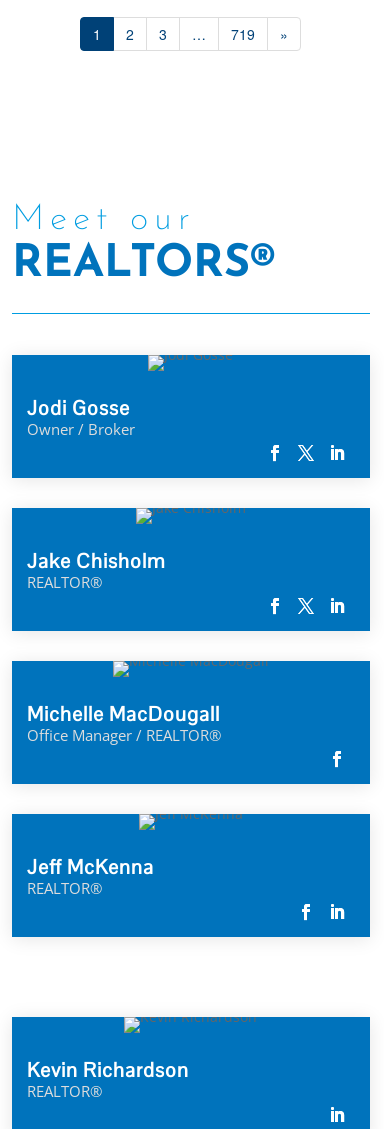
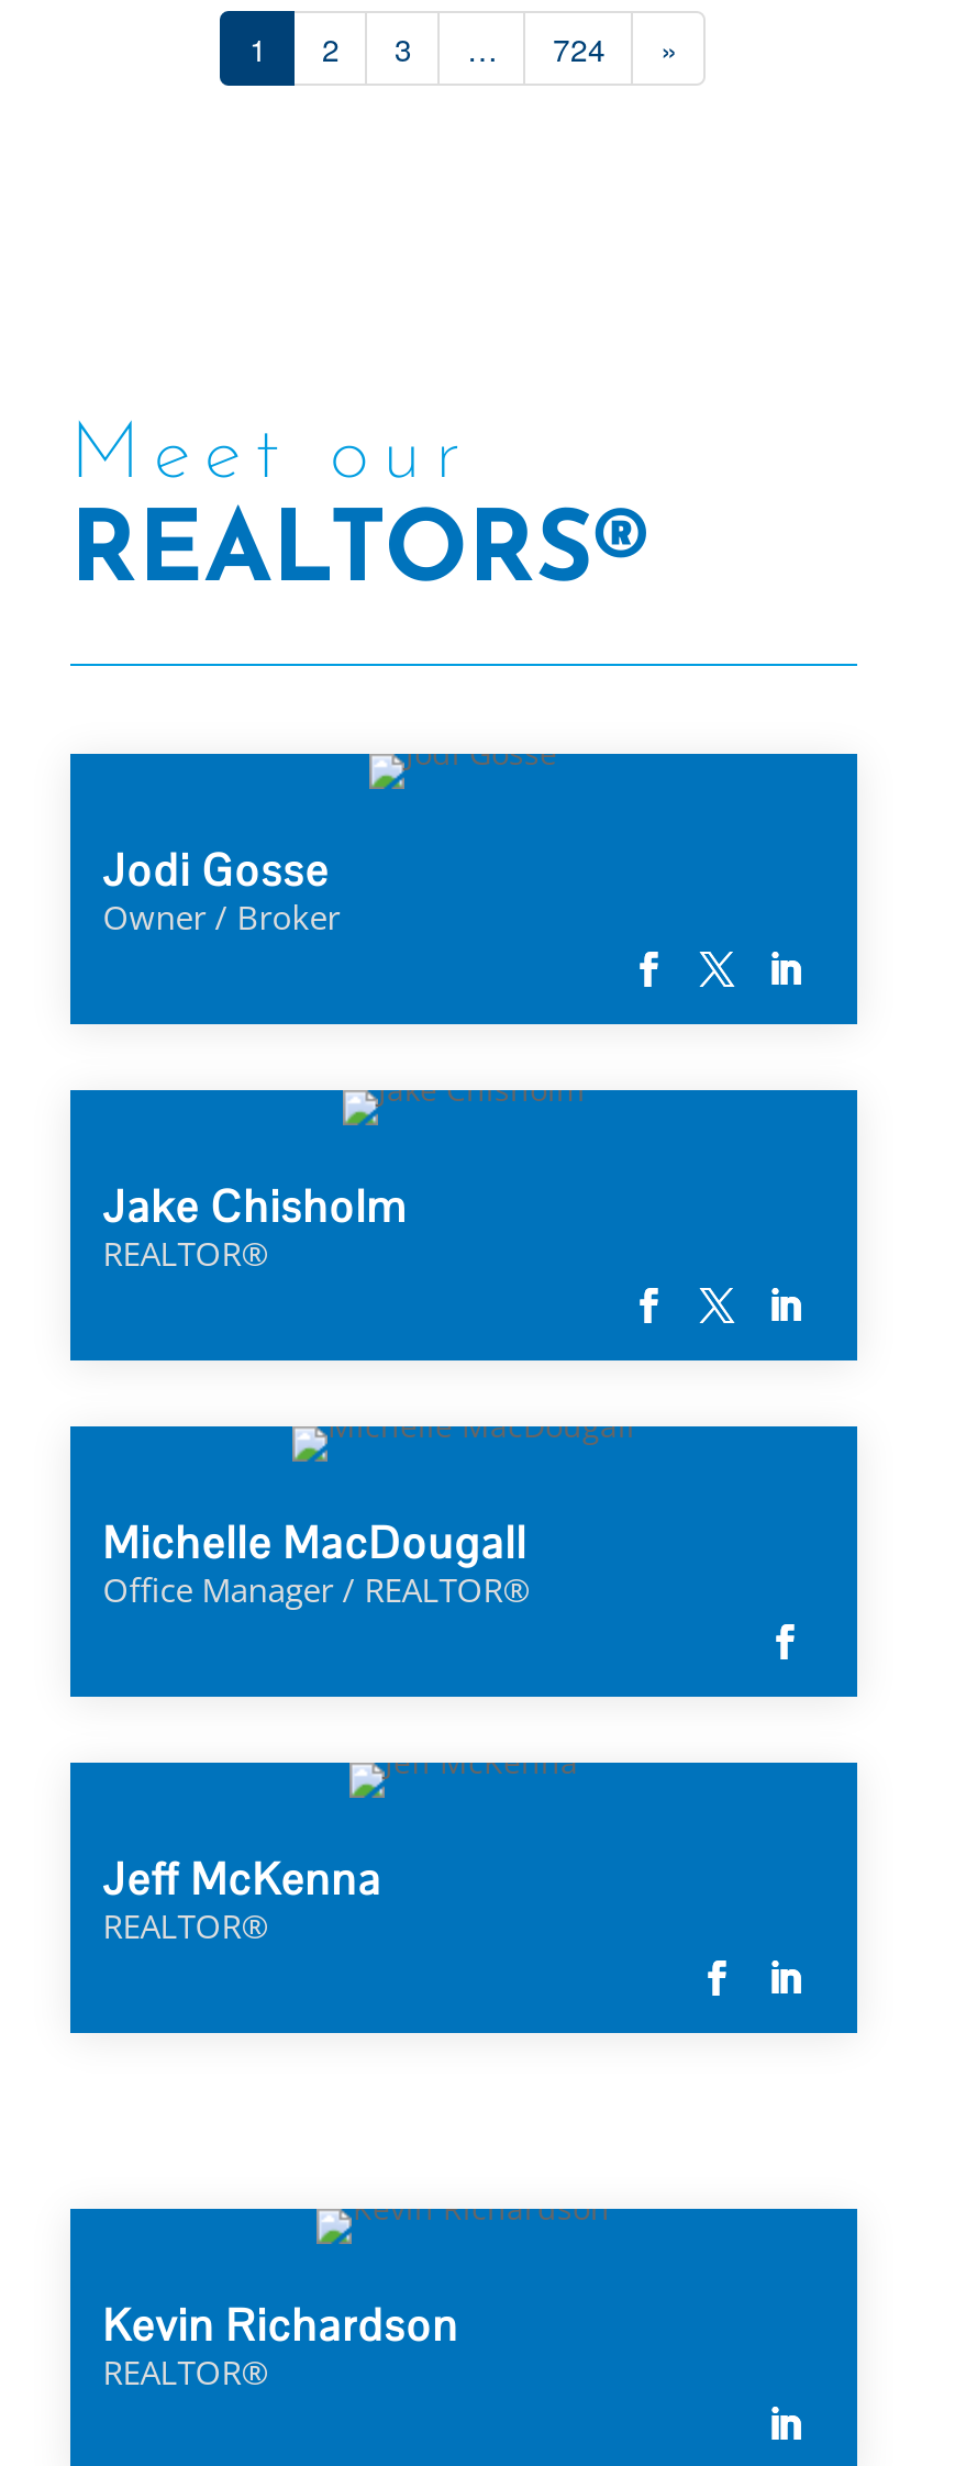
- 719
+ 724
